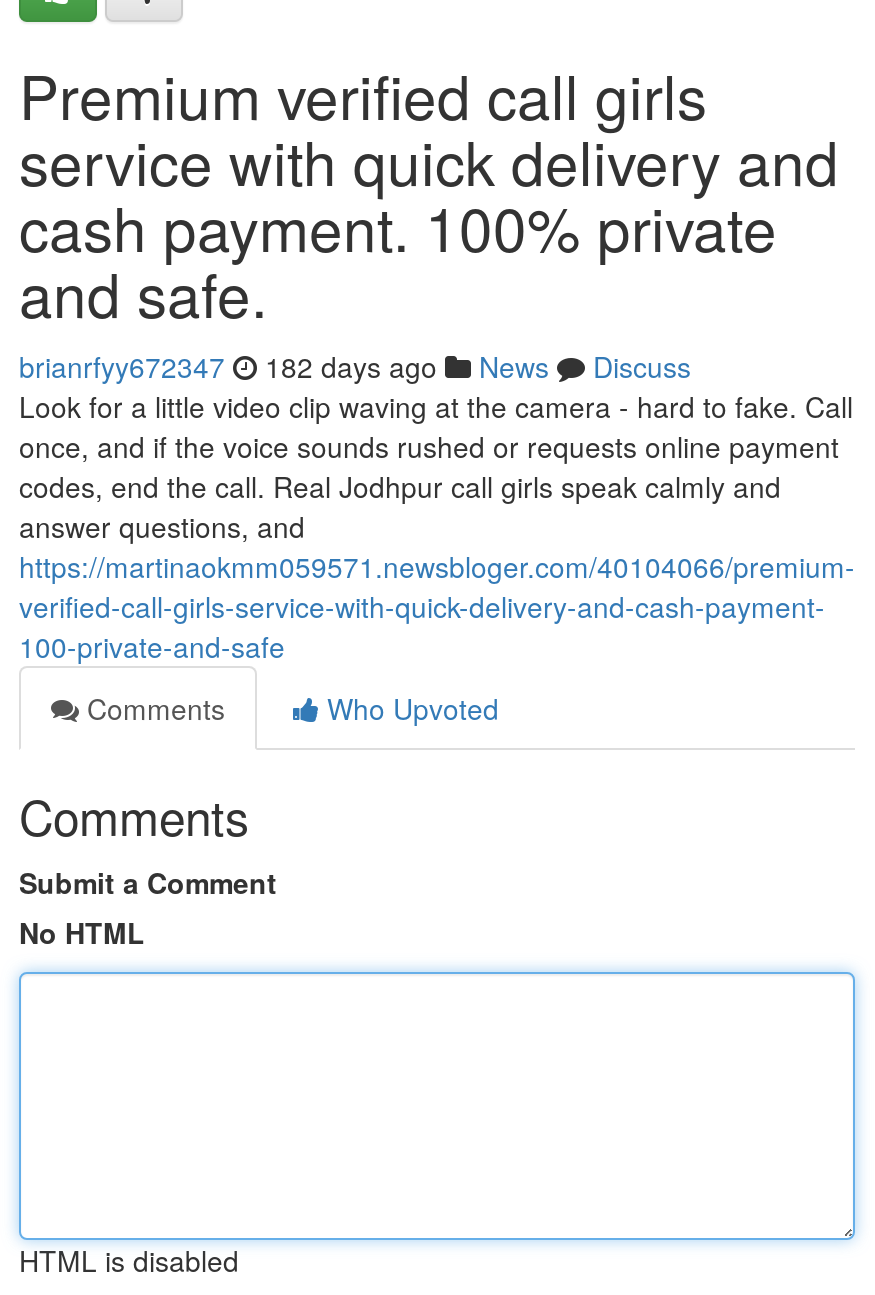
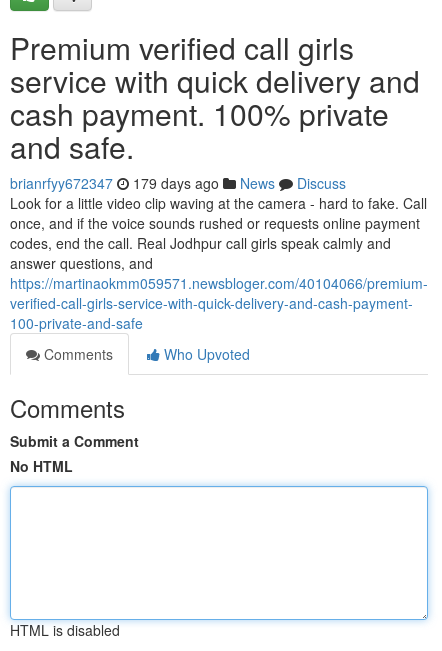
- brianrfyy672347 182 days ago News Discuss
+ brianrfyy672347 179 days ago News Discuss
